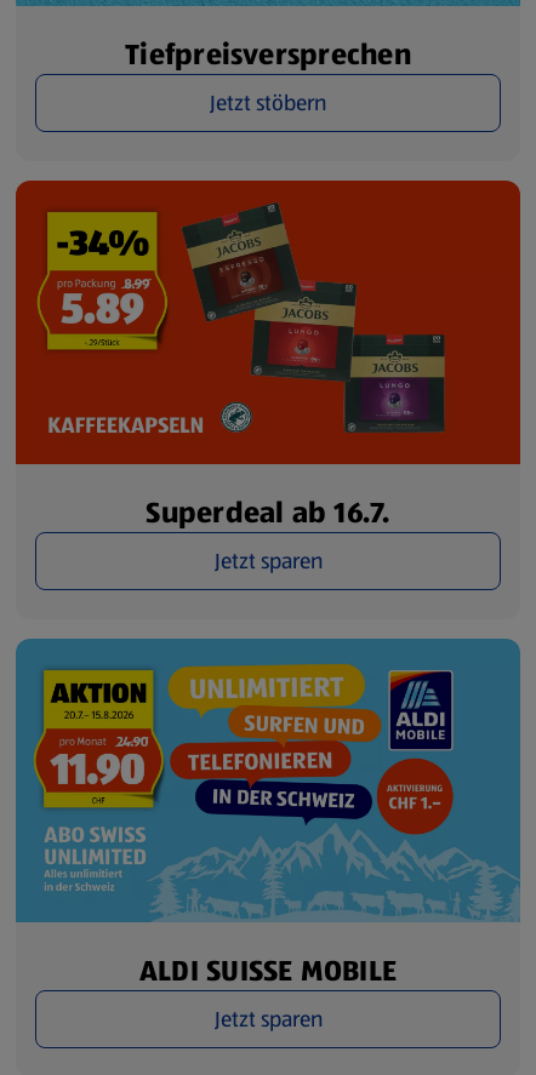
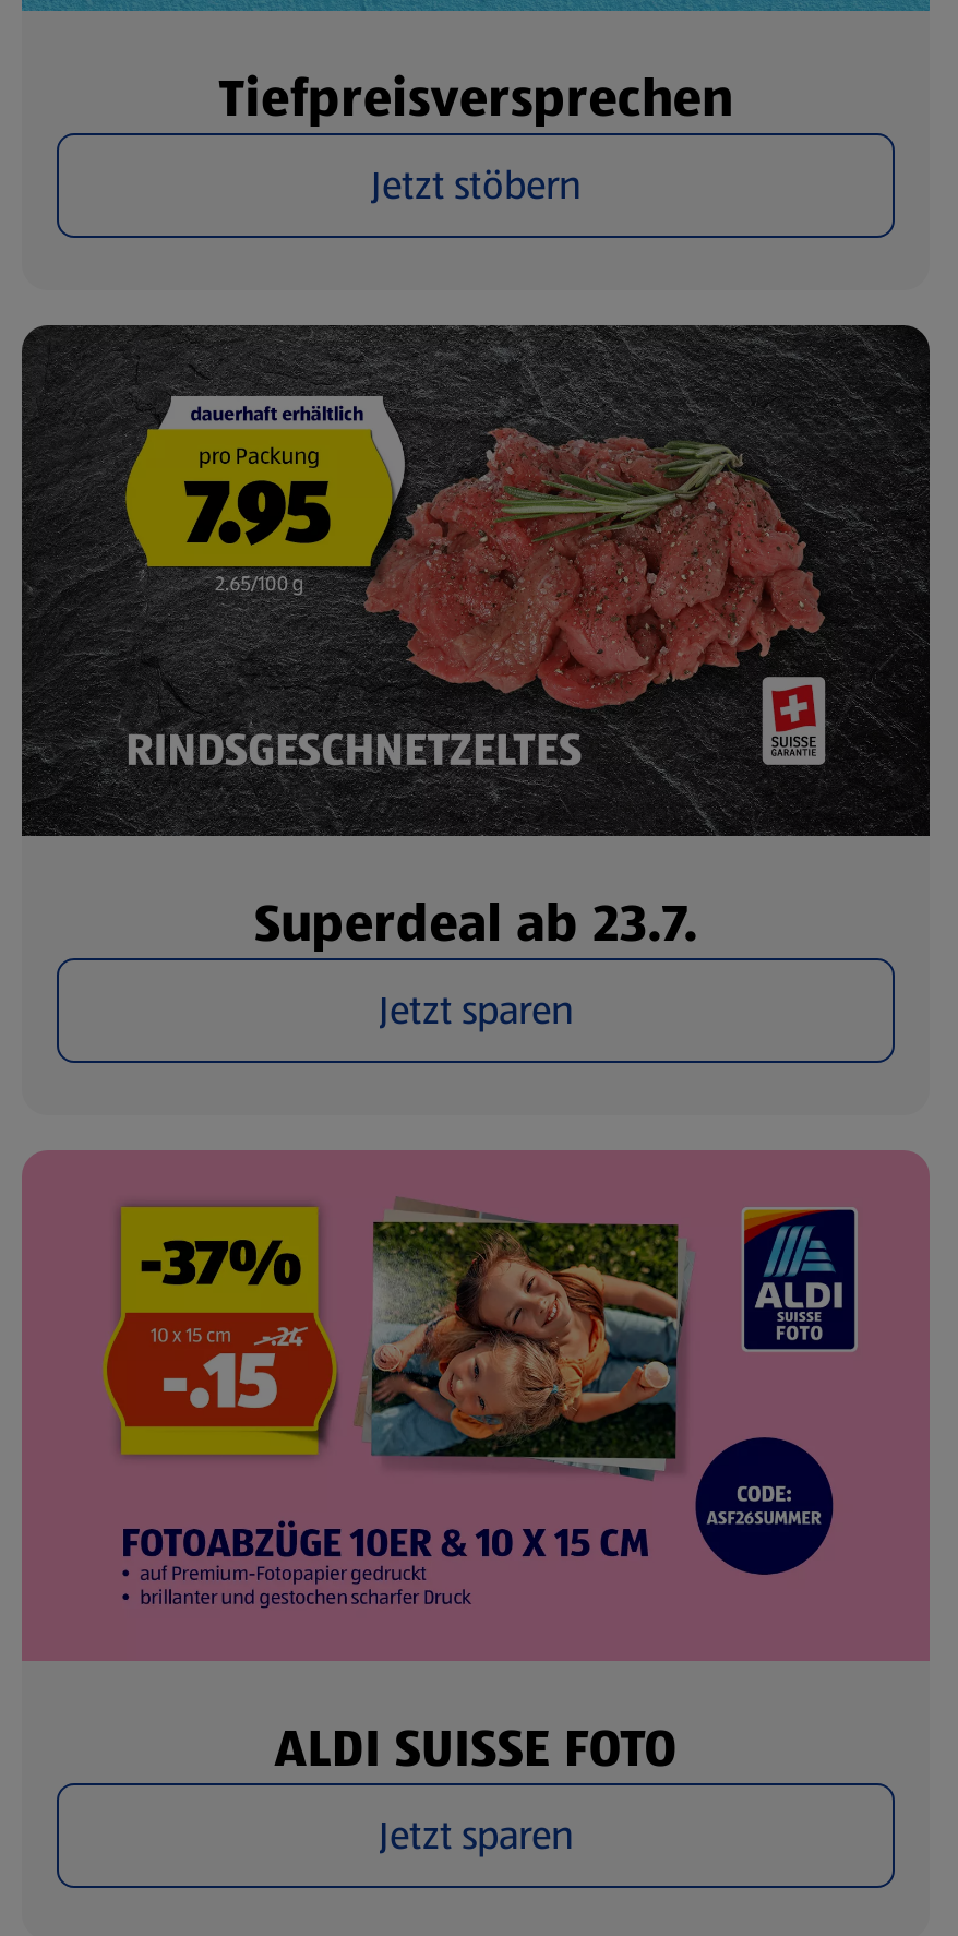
- [image]
- Superdeal ab 16.7.
+ [image]
+ Superdeal ab 23.7.

- [image]
- ALDI SUISSE MOBILE
+ [image]
+ ALDI SUISSE FOTO
